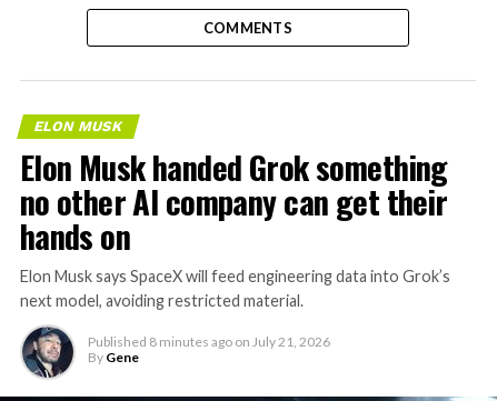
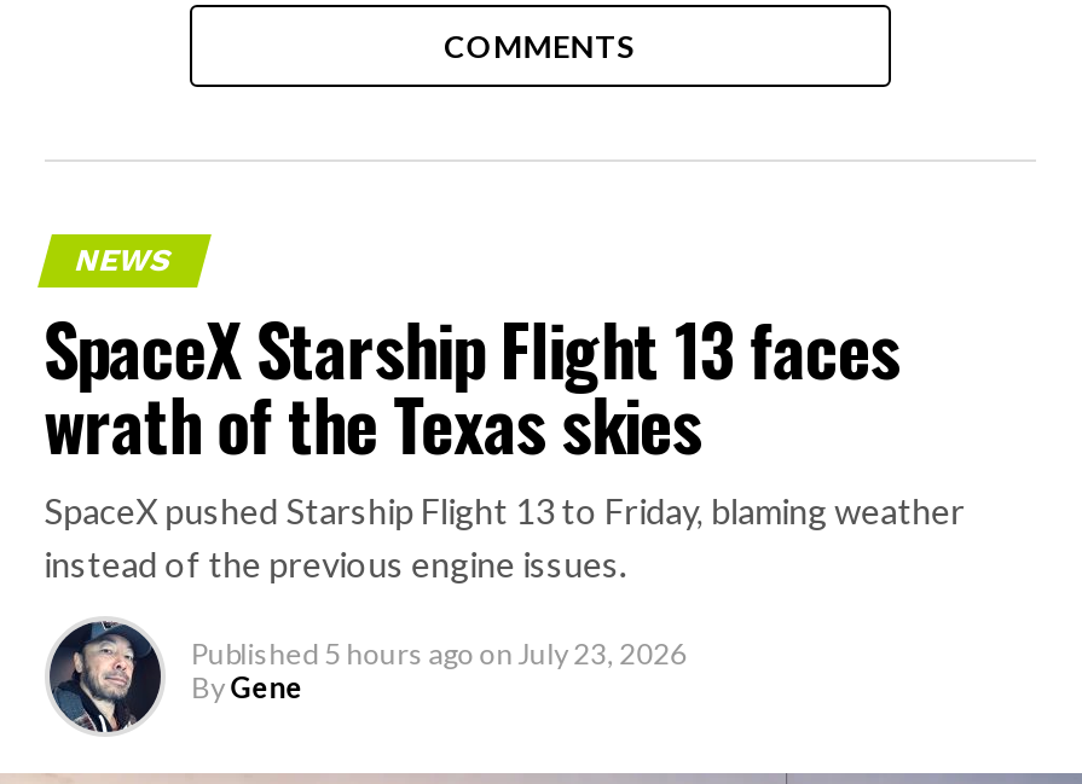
- ELON MUSK
- Elon Musk handed Grok something
- no other AI company can get their
- hands on
- Elon Musk says SpaceX will feed engineering data into Grok’s
- next model, avoiding restricted material.
+ NEWS
+ SpaceX Starship Flight 13 faces
+ wrath of the Texas skies
+ SpaceX pushed Starship Flight 13 to Friday, blaming weather
+ instead of the previous engine issues.

- Published 8 minutes ago on July 21, 2026
+ Published 5 hours ago on July 23, 2026
